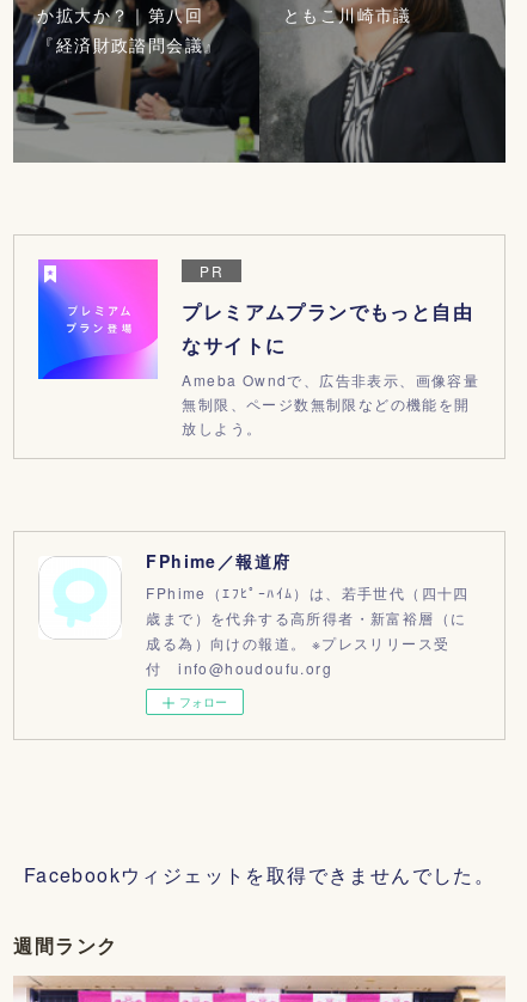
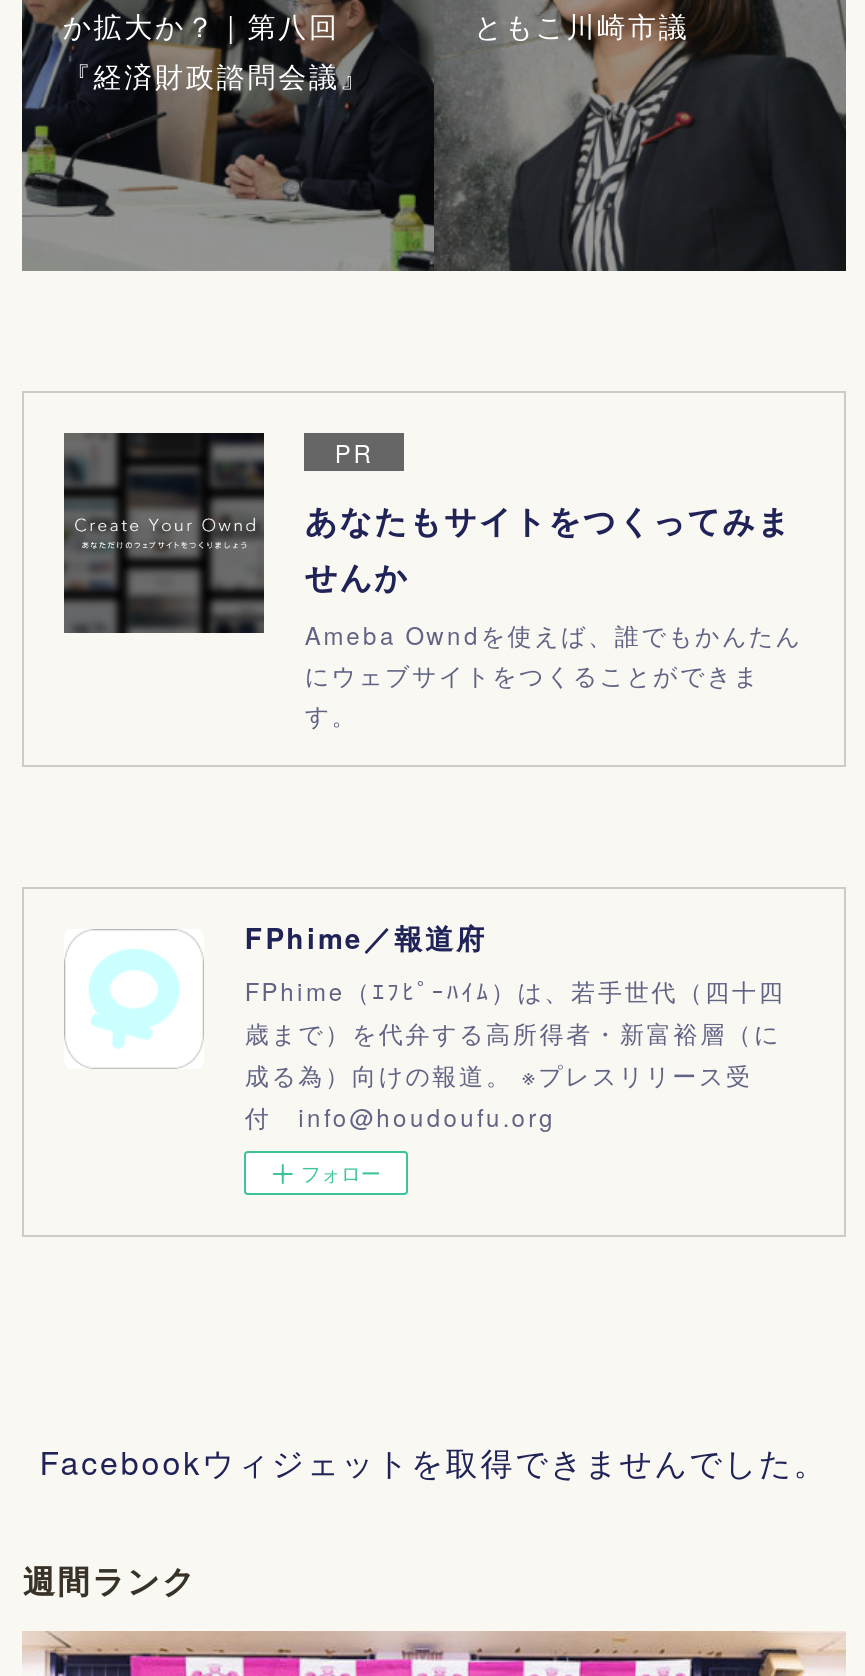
- [image]
- プレミアムプランでもっと自由
- なサイトに
- Ameba Owndで、広告非表示、画像容量
- 無制限、ページ数無制限などの機能を開
- 放しよう。
+ [image]
+ あなたもサイトをつくってみま
+ せんか
+ Ameba Owndを使えば、誰でもかんたん
+ にウェブサイトをつくることができま
+ す。
